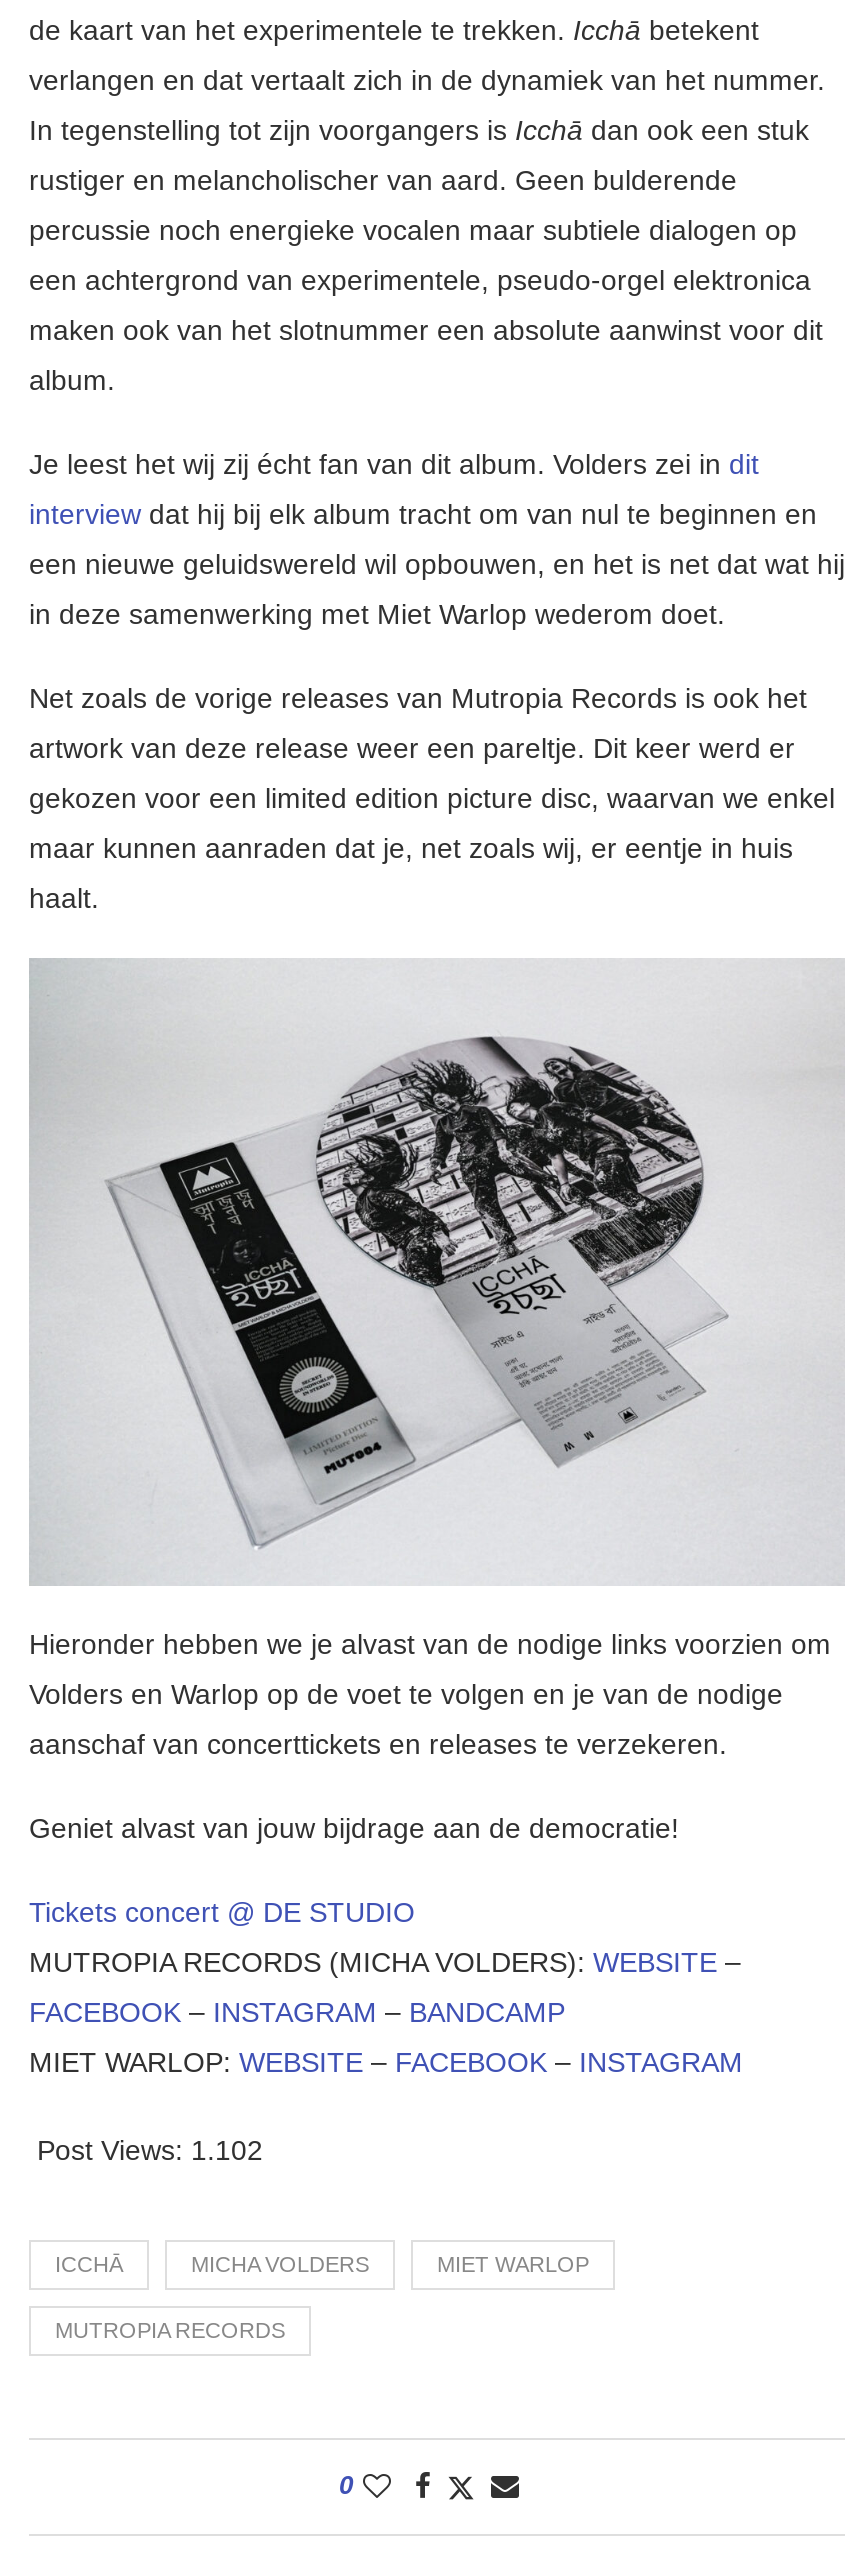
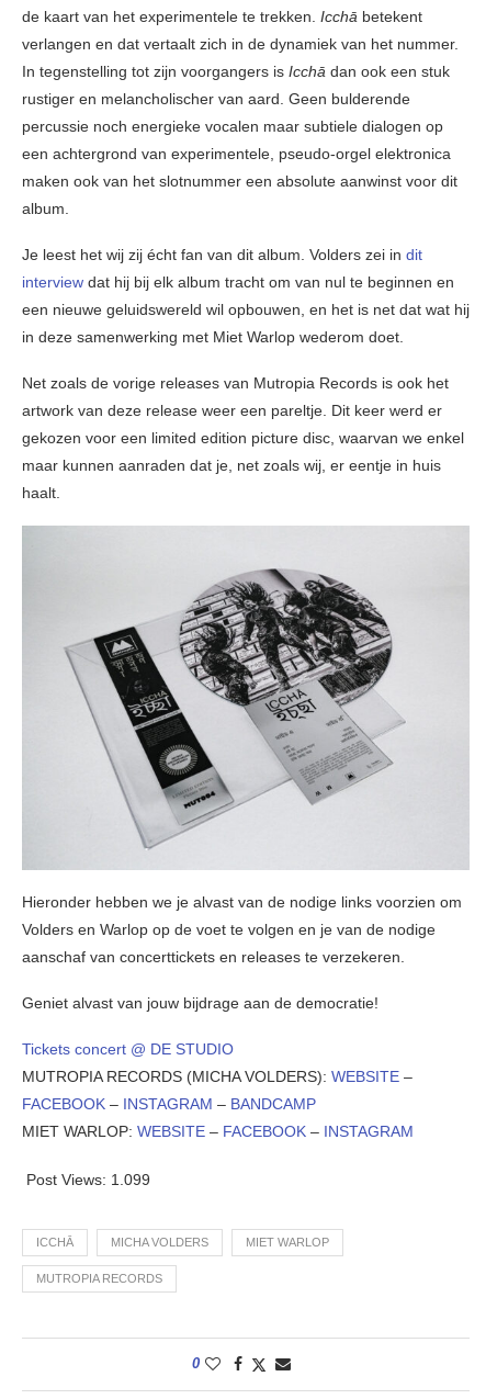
- Post Views: 1.102
+ Post Views: 1.099
